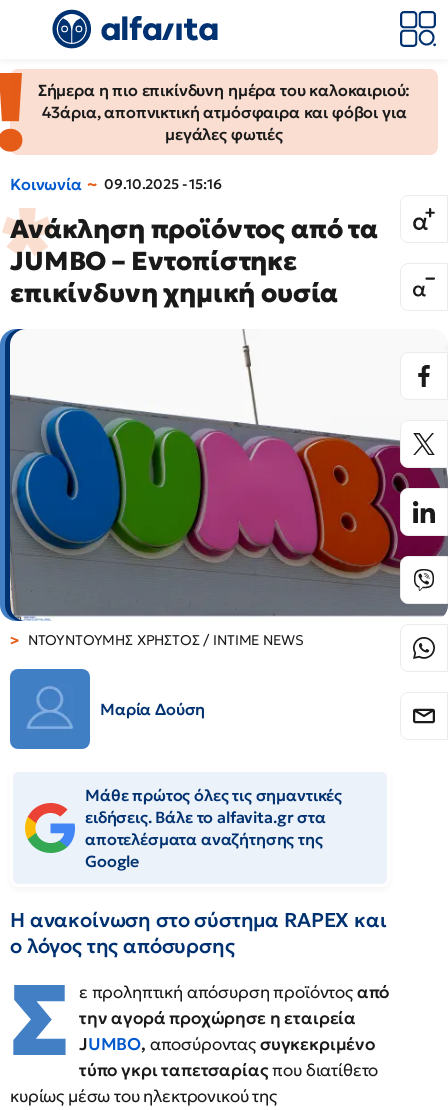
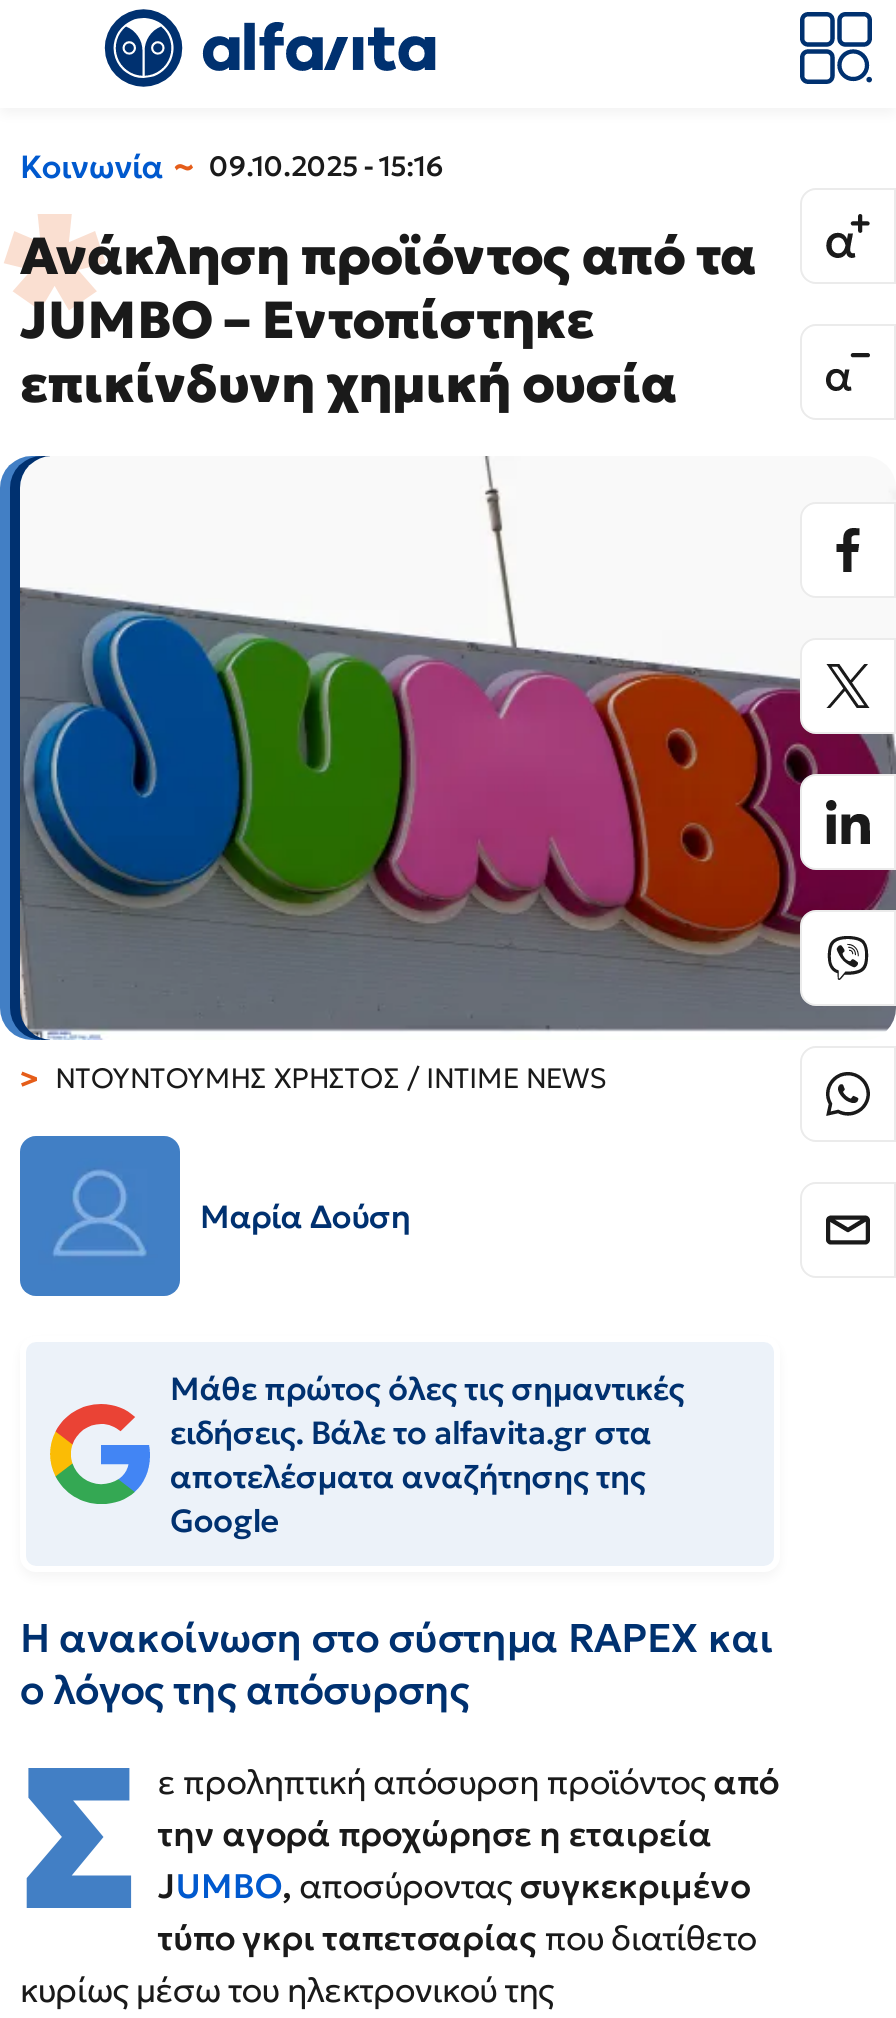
- [image]
- Σήμερα η πιο επικίνδυνη ημέρα του καλοκαιριού:
- 43άρια, αποπνικτική ατμόσφαιρα και φόβοι για
- μεγάλες φωτιές
